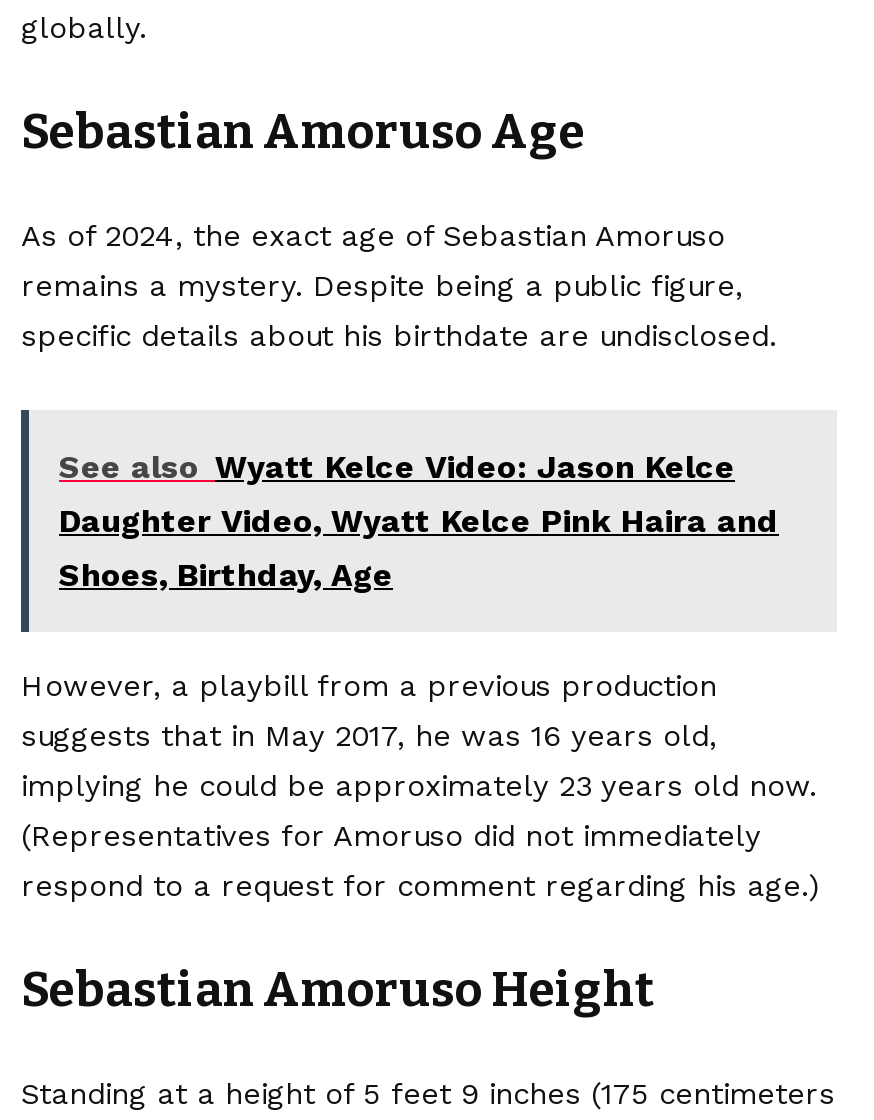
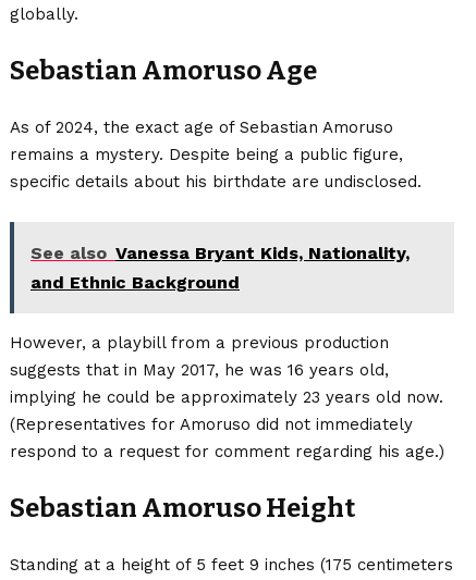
- See also Wyatt Kelce Video: Jason Kelce
- Daughter Video, Wyatt Kelce Pink Haira and
- Shoes, Birthday, Age
+ See also Vanessa Bryant Kids, Nationality,
+ and Ethnic Background
